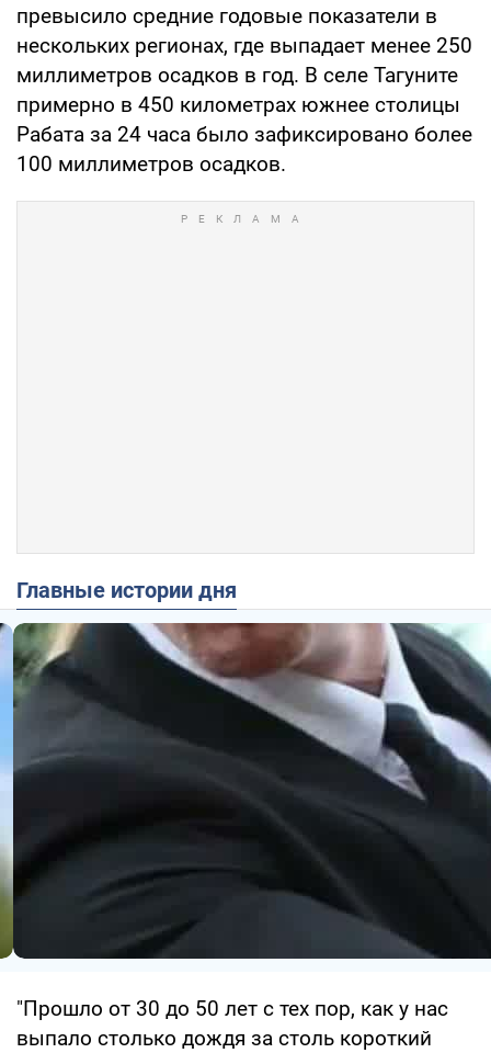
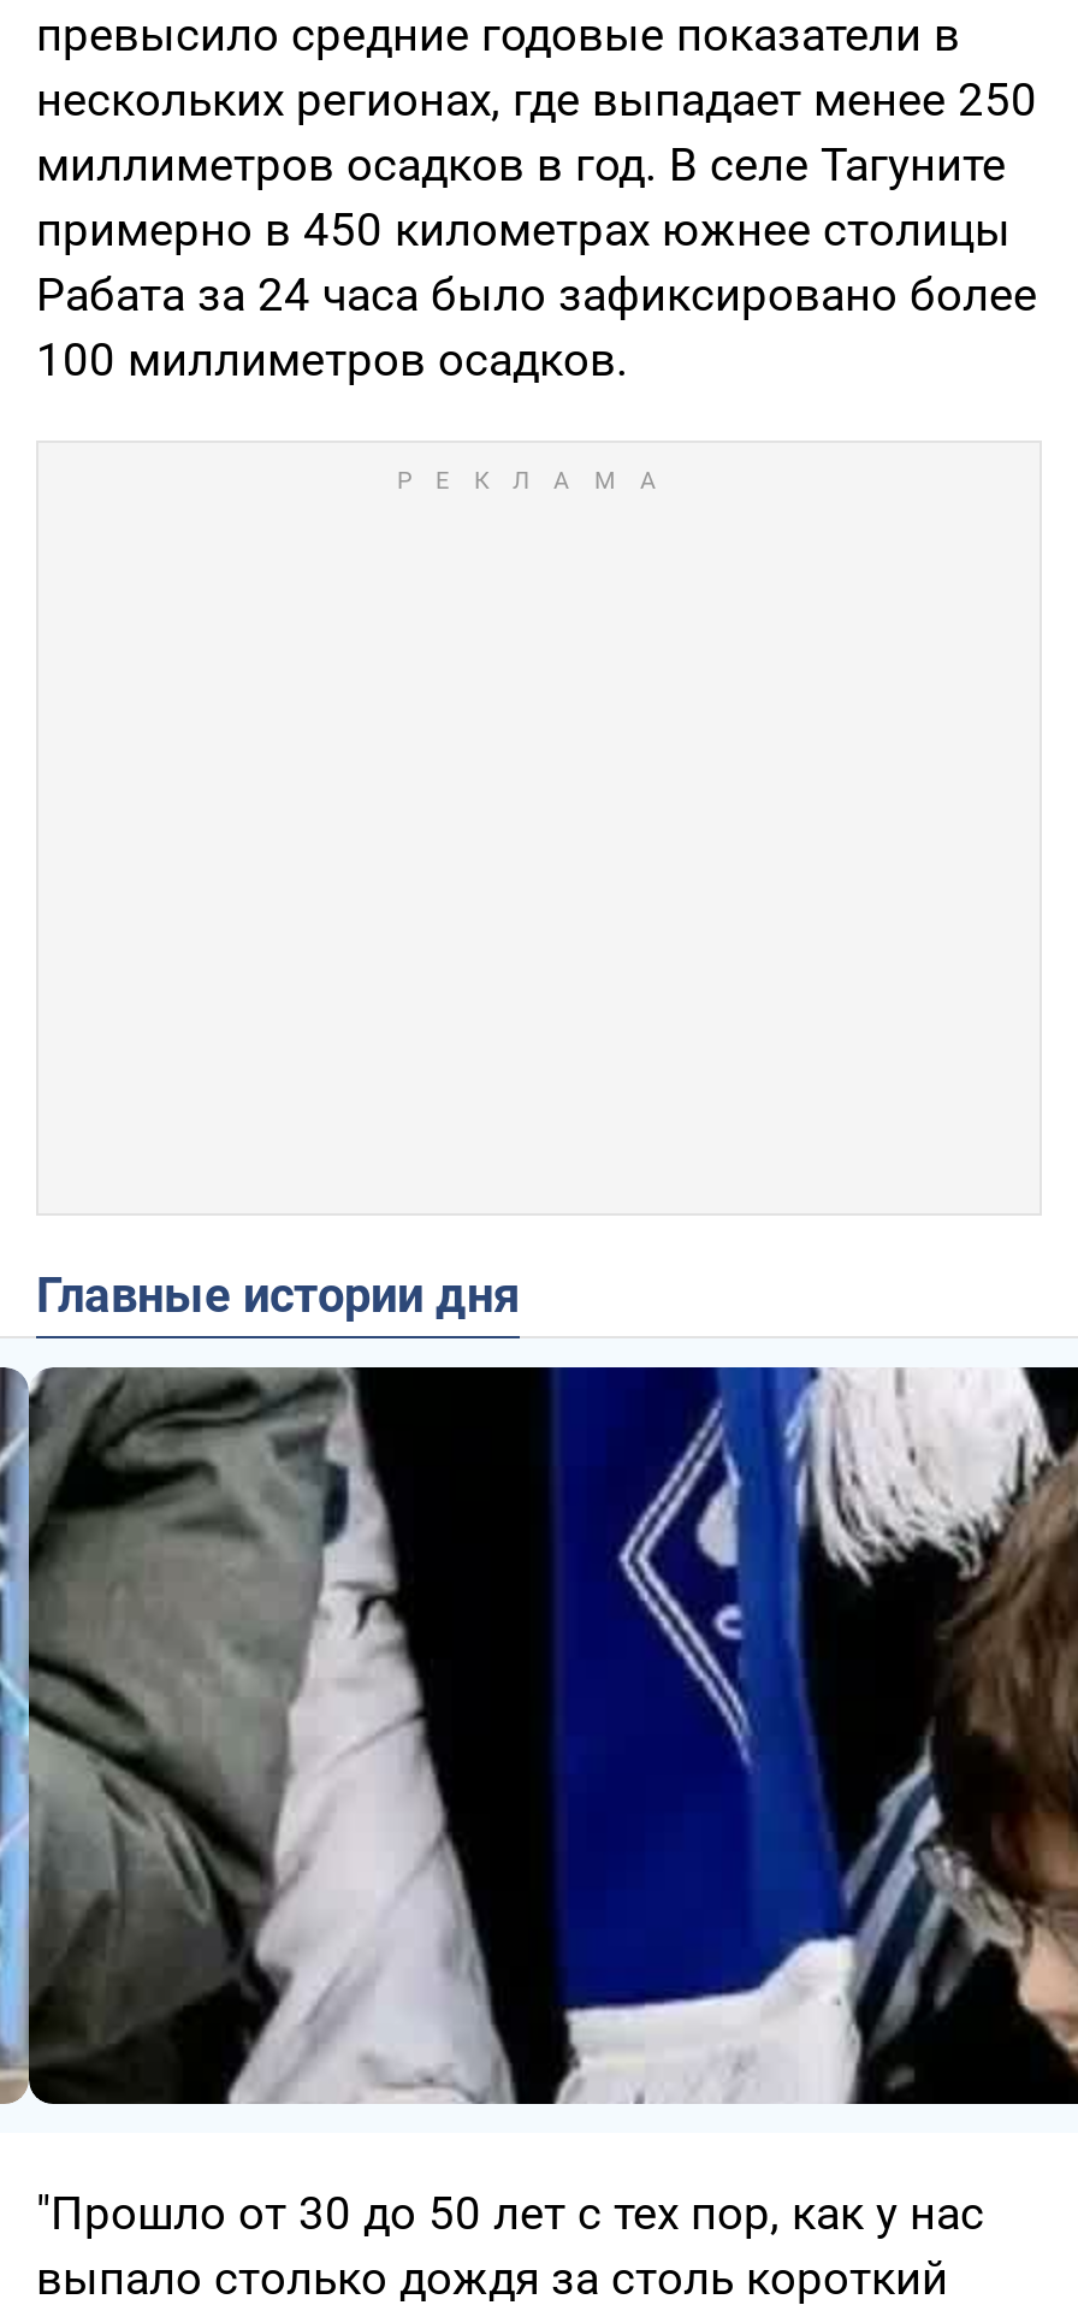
- [image]
+ [image]
